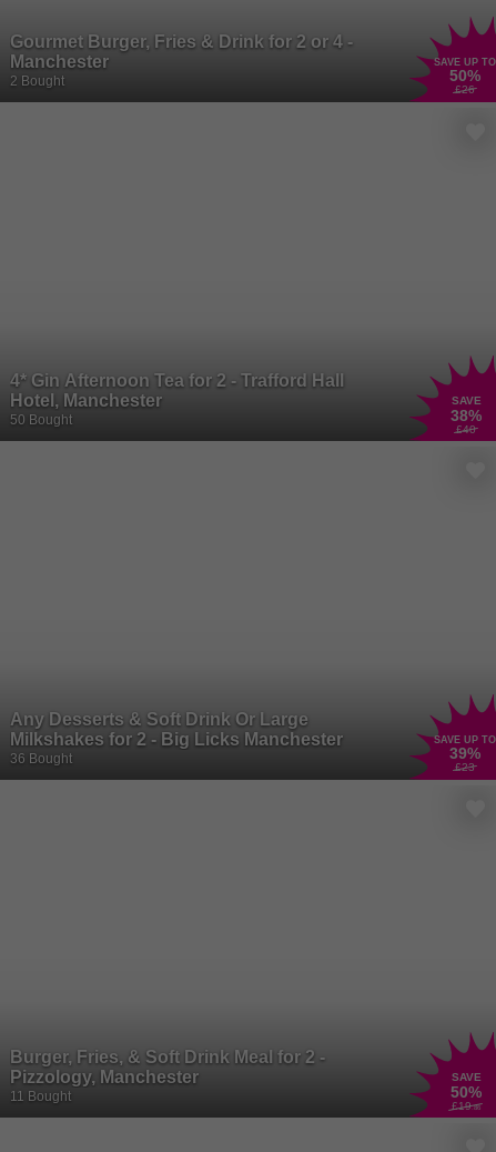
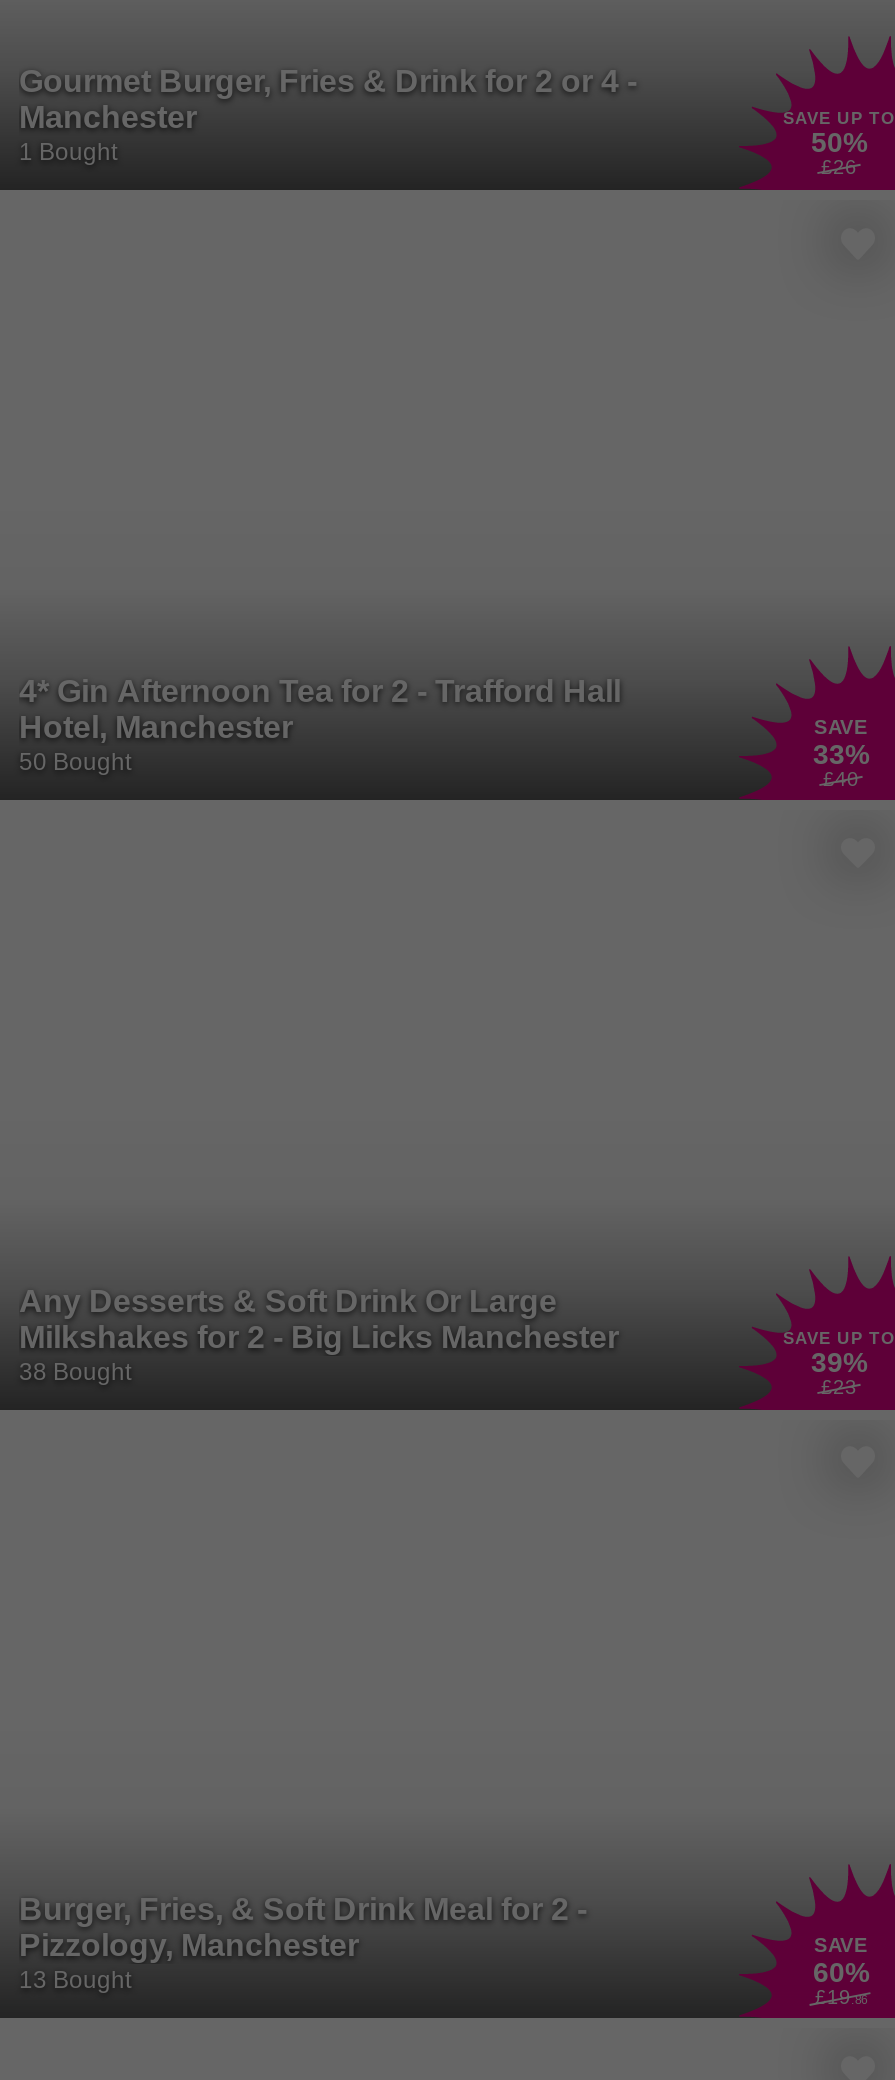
- 2 Bought
+ 1 Bought

- 38%
+ 33%

- 36 Bought
+ 38 Bought

- 11 Bought
+ 13 Bought

- 50%
+ 60%
